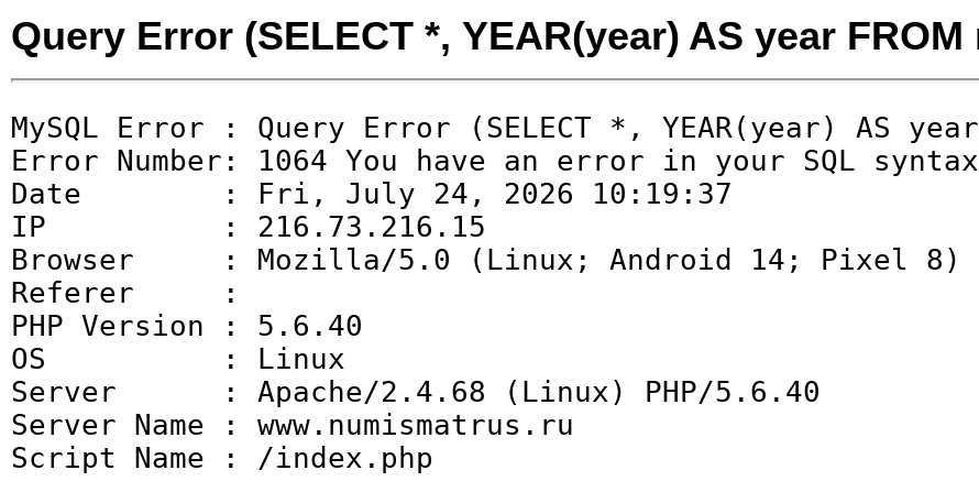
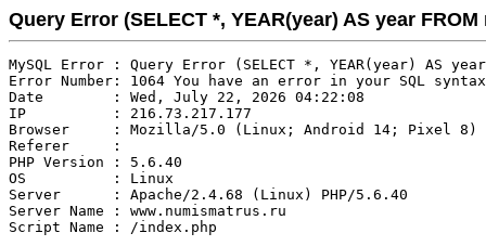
- Date : Fri, July 24, 2026 10:19:37
+ Date : Wed, July 22, 2026 04:22:08

- IP : 216.73.216.15
+ IP : 216.73.217.177
